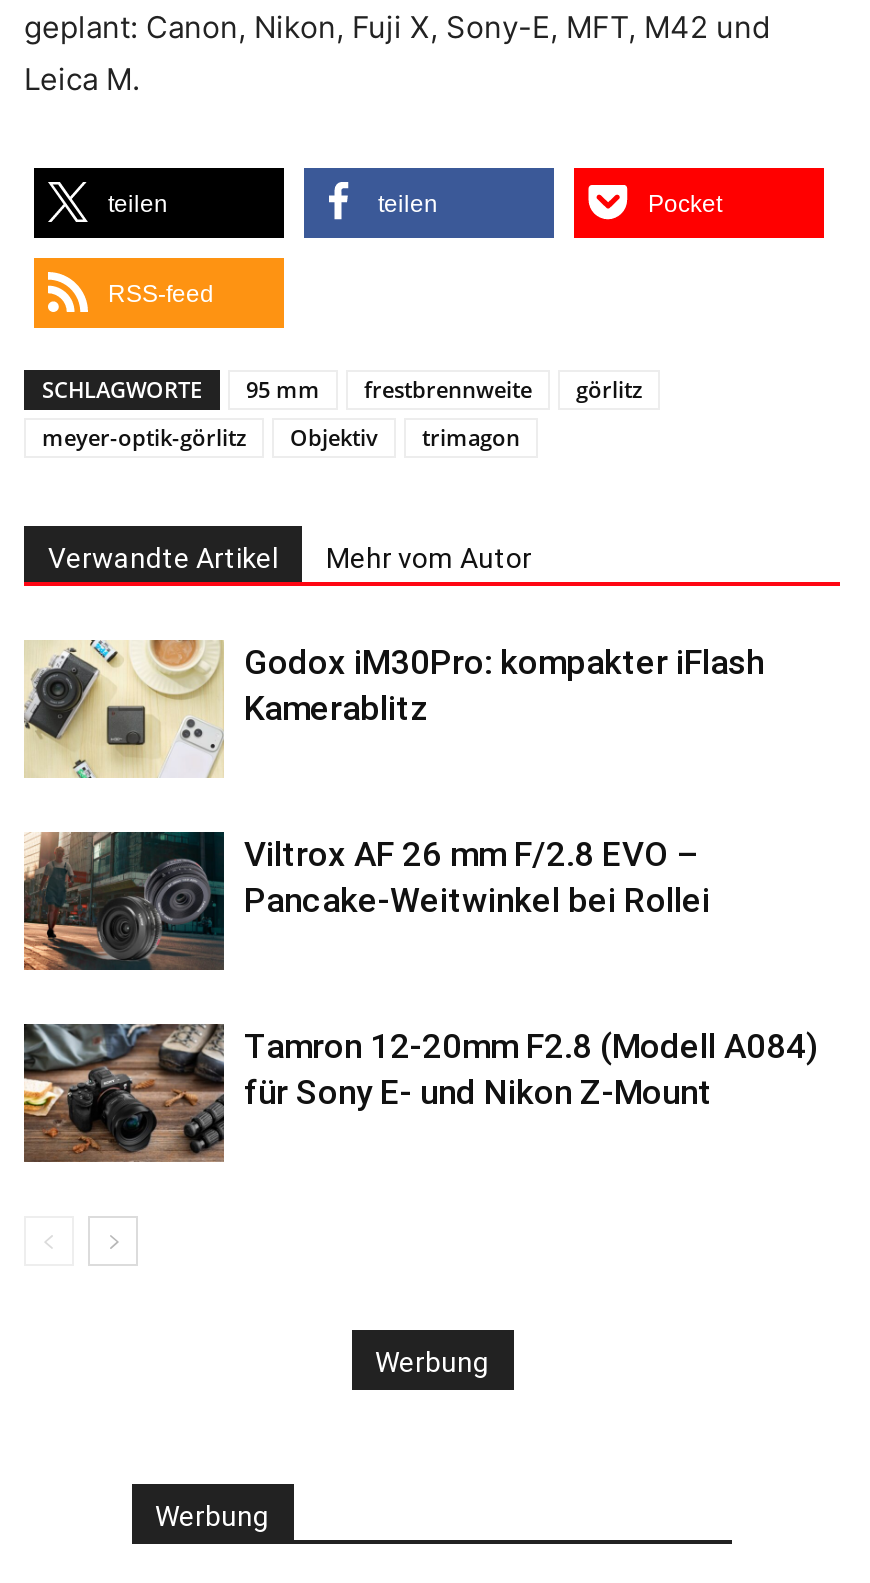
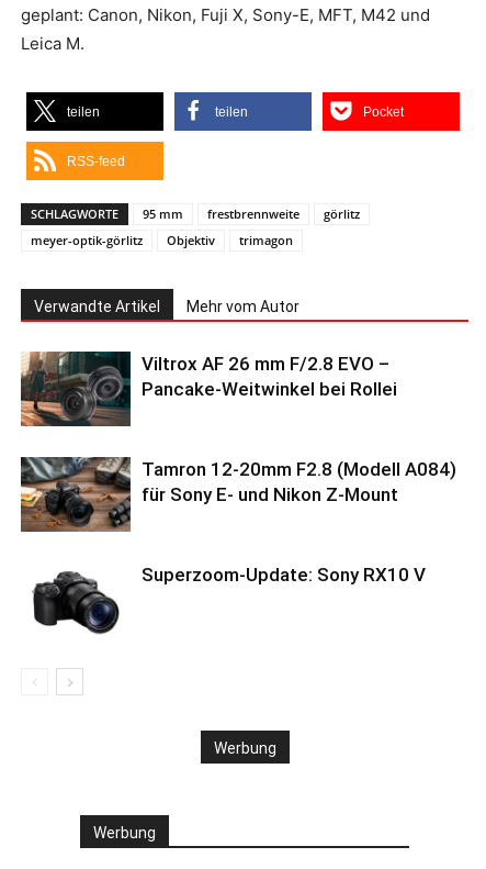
- [image]
- Godox iM30Pro: kompakter iFlash
- Kamerablitz

moved up: [image] | Viltrox AF 26 mm F/2.8 EVO – | Pancake-Weitwinkel bei Rollei | Tamron 12-20mm F2.8 (Modell A084) | für Sony E- und Nikon Z-Mount

+ [image]
+ Superzoom-Update: Sony RX10 V
